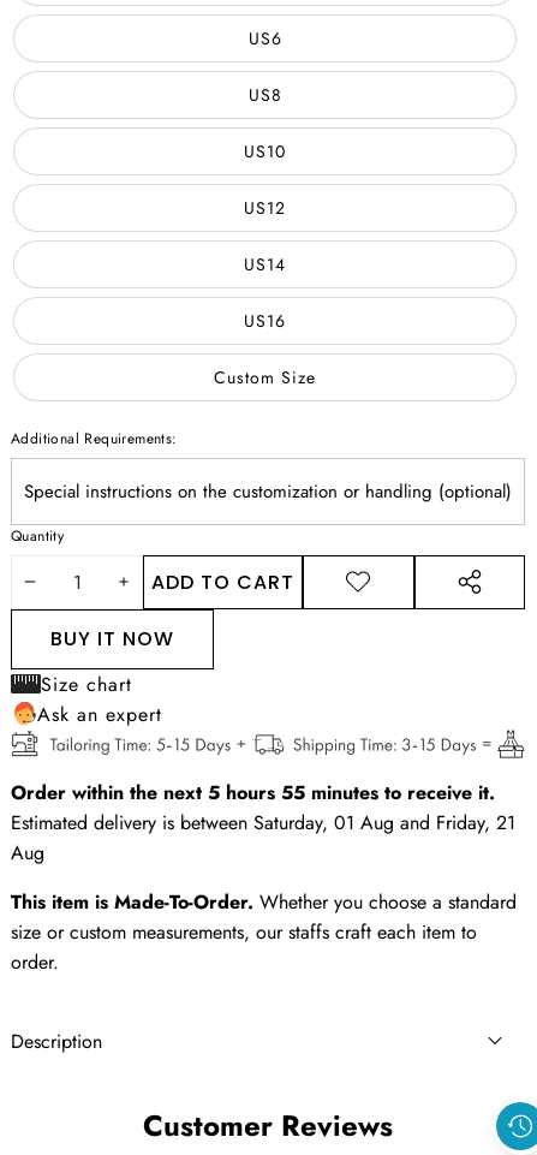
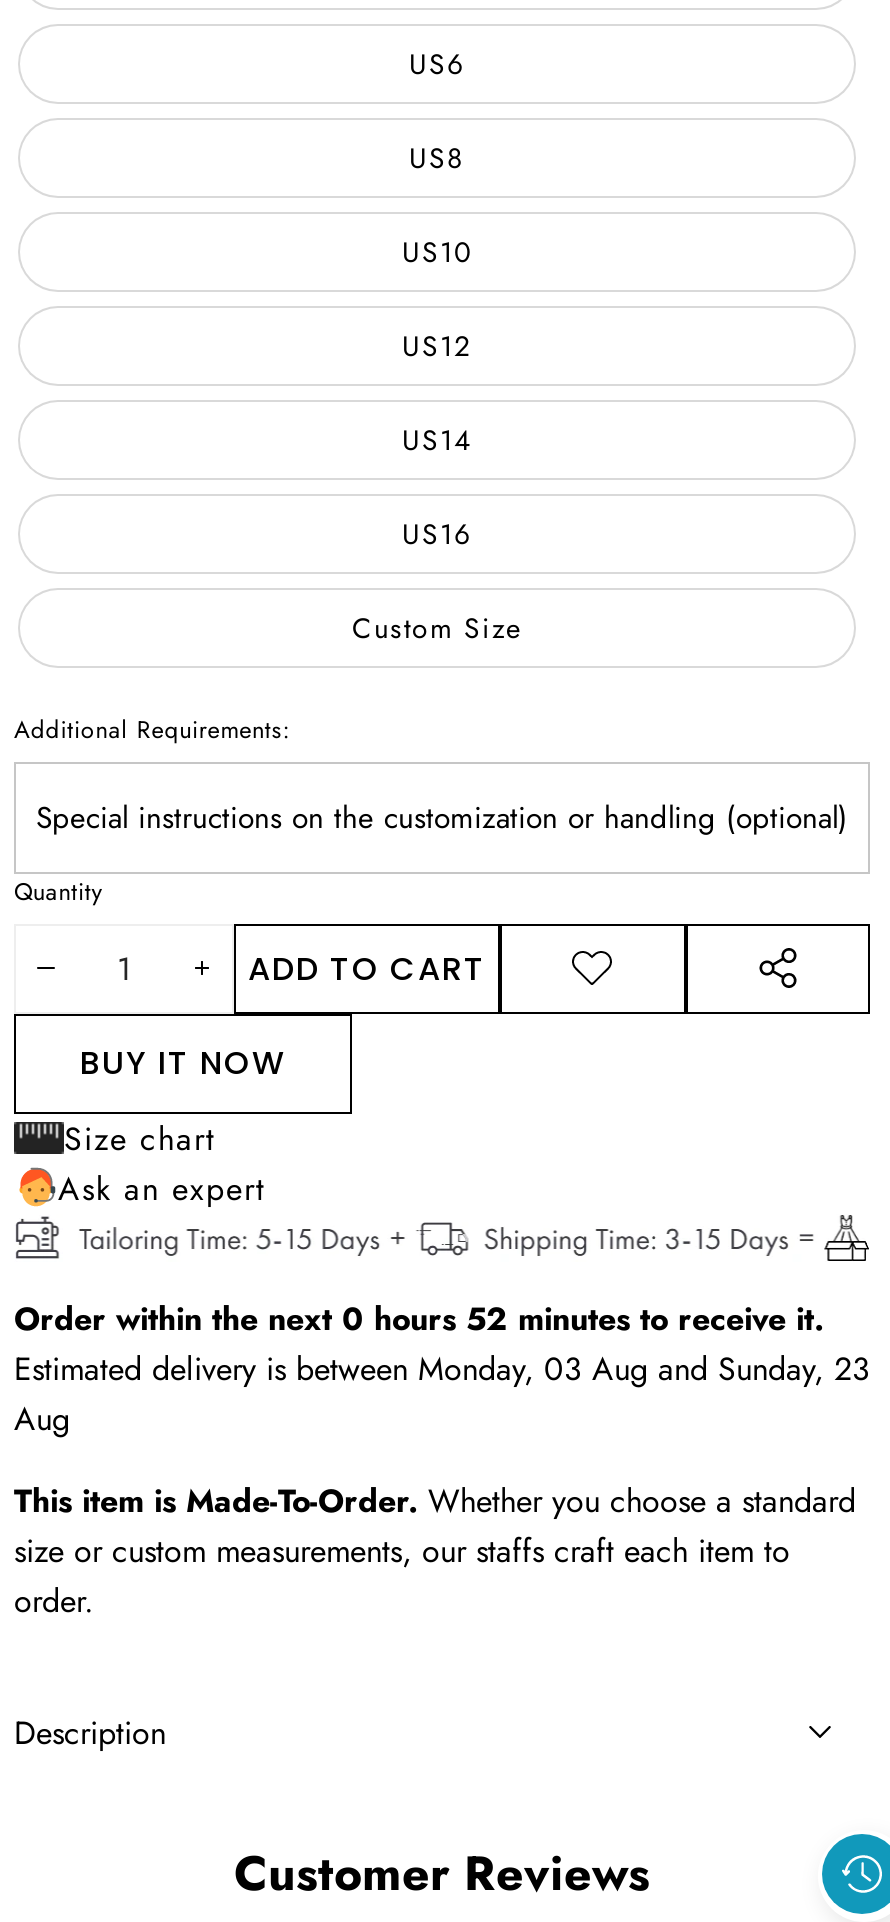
- Order within the next 5 hours 55 minutes to receive it.
+ Order within the next 0 hours 52 minutes to receive it.

- Estimated delivery is between Saturday, 01 Aug and Friday, 21
+ Estimated delivery is between Monday, 03 Aug and Sunday, 23
